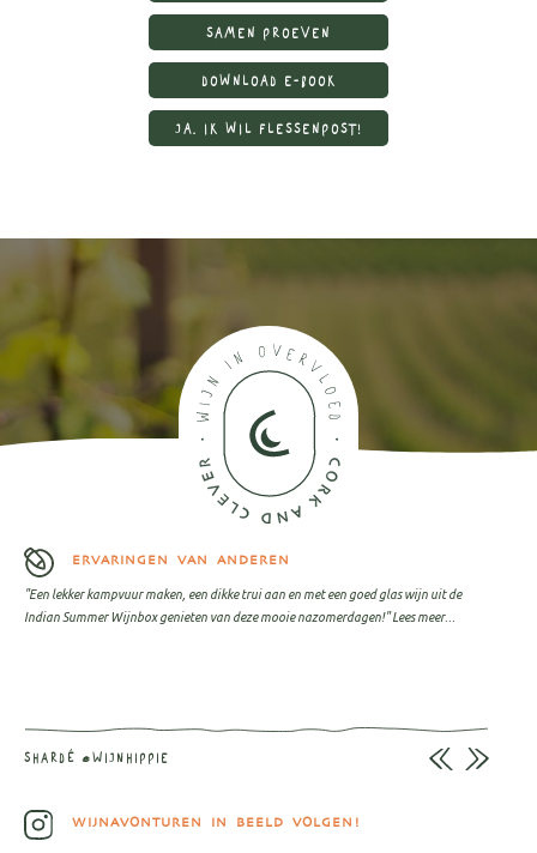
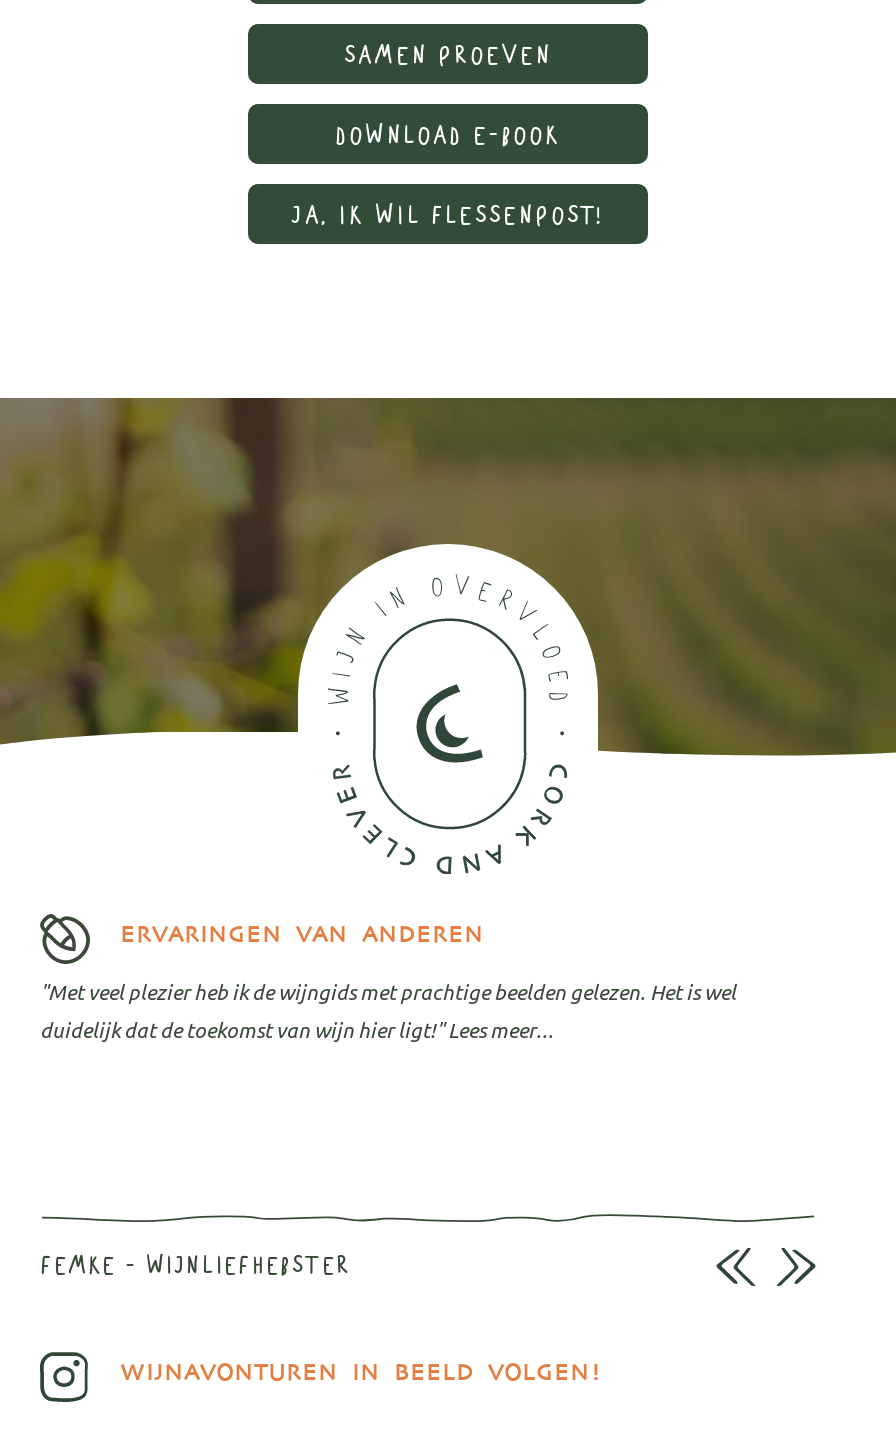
- "Een lekker kampvuur maken, een dikke trui aan en met een goed glas wijn uit de
+ "Met veel plezier heb ik de wijngids met prachtige beelden gelezen. Het is wel

- Indian Summer Wijnbox genieten van deze mooie nazomerdagen!"Lees meer...
+ duidelijk dat de toekomst van wijn hier ligt!"Lees meer...

- SHARDÉ @WIJNHIPPIE
+ FEMKE - WIJNLIEFHEBSTER
